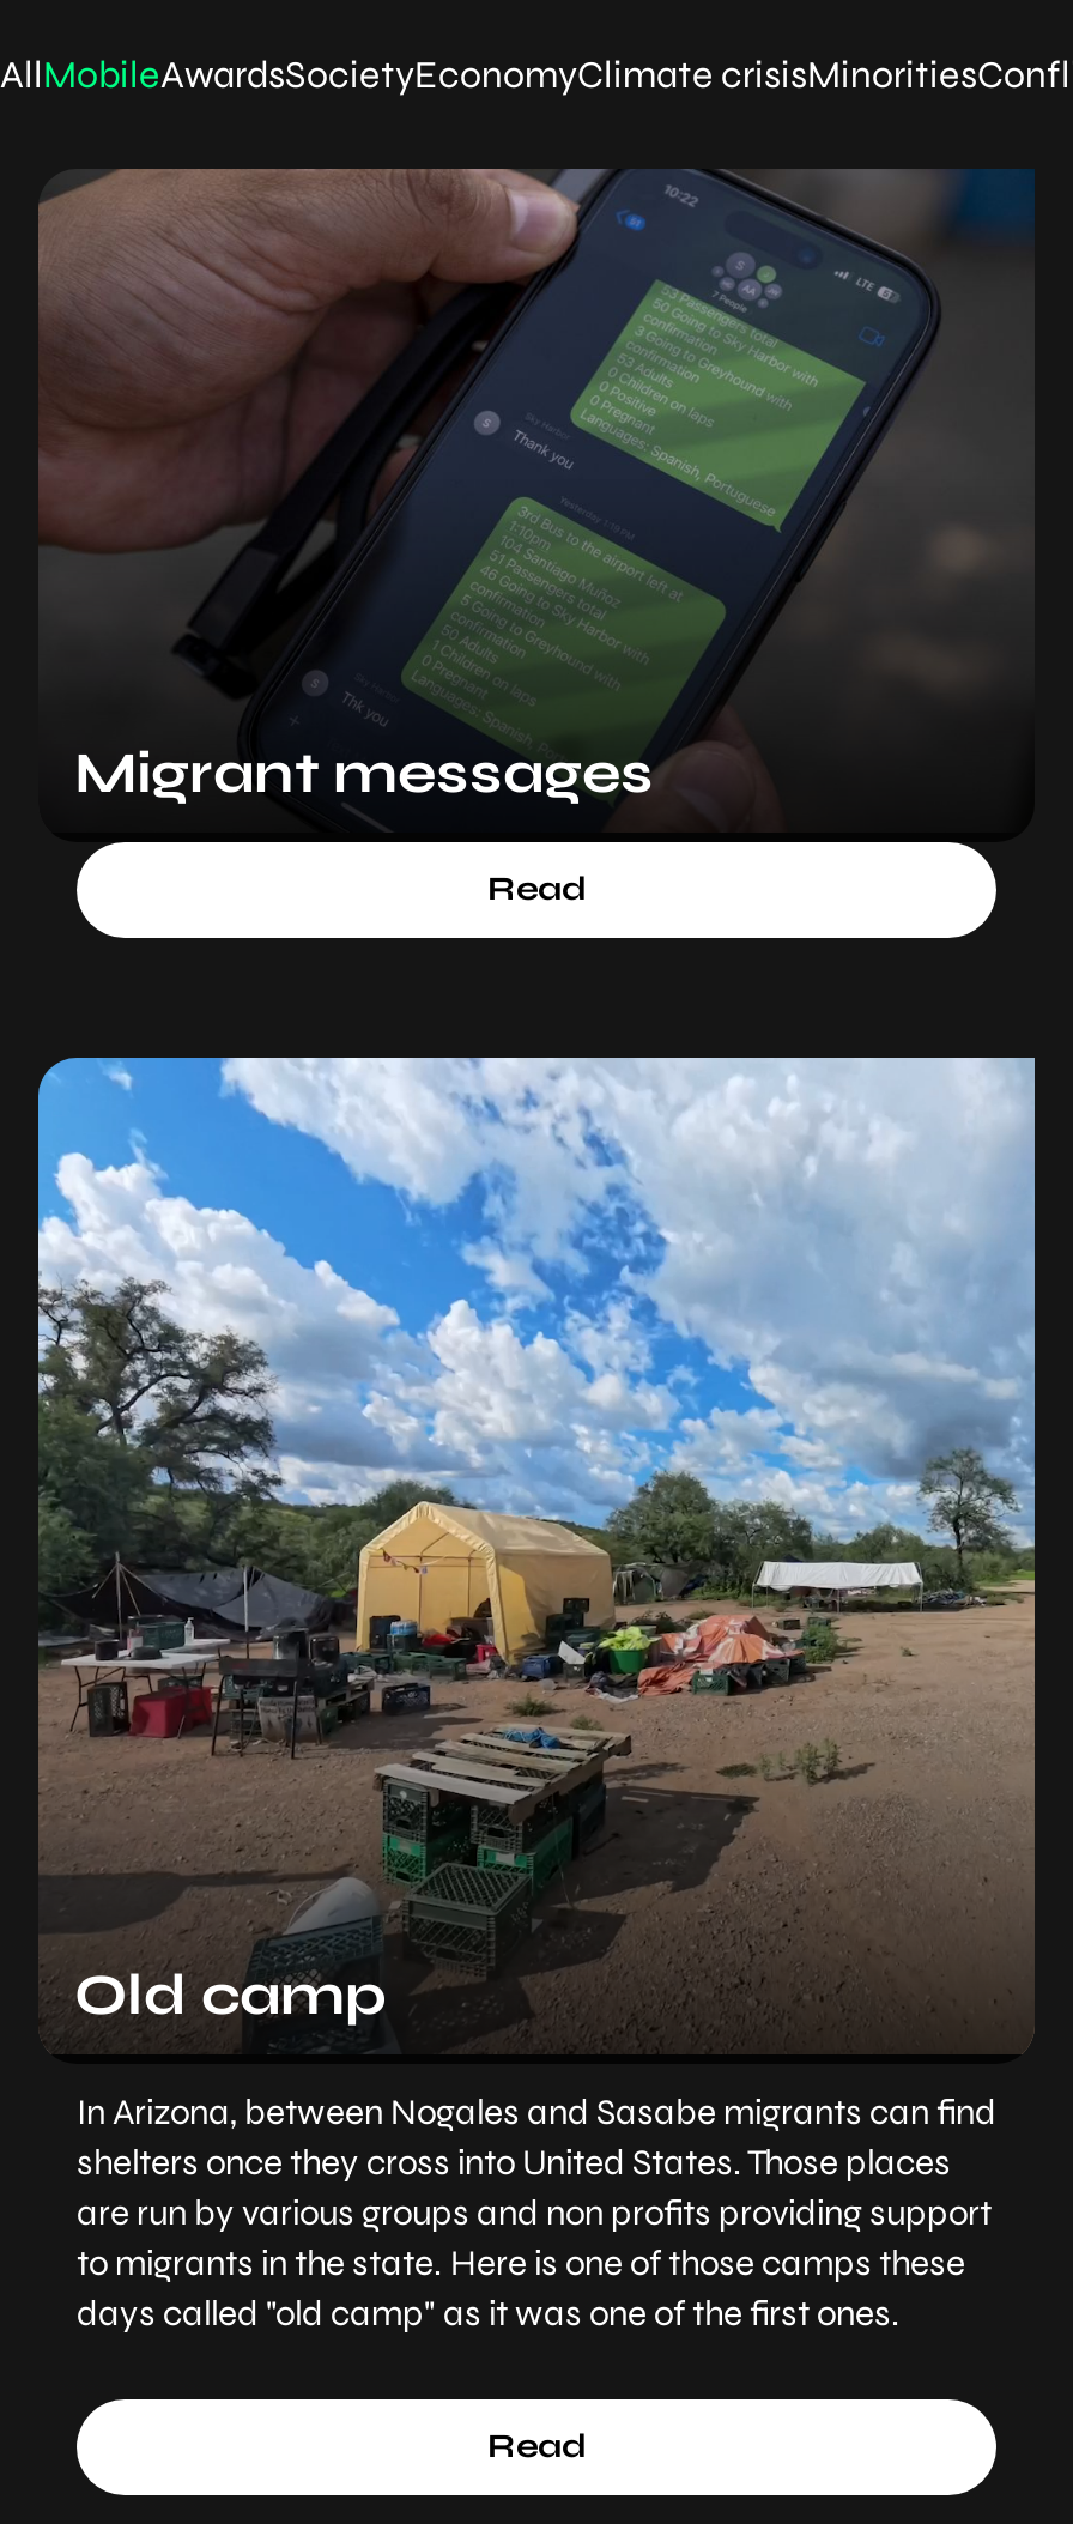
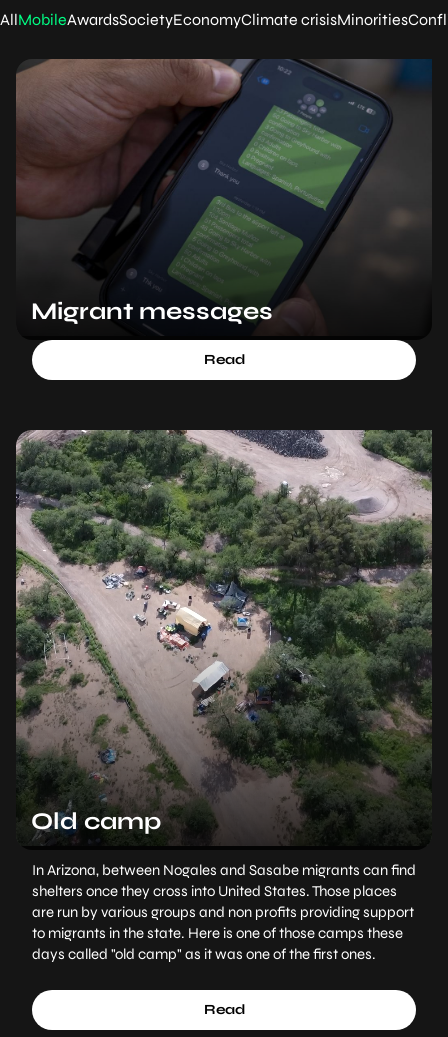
- [image]
+ [image]
